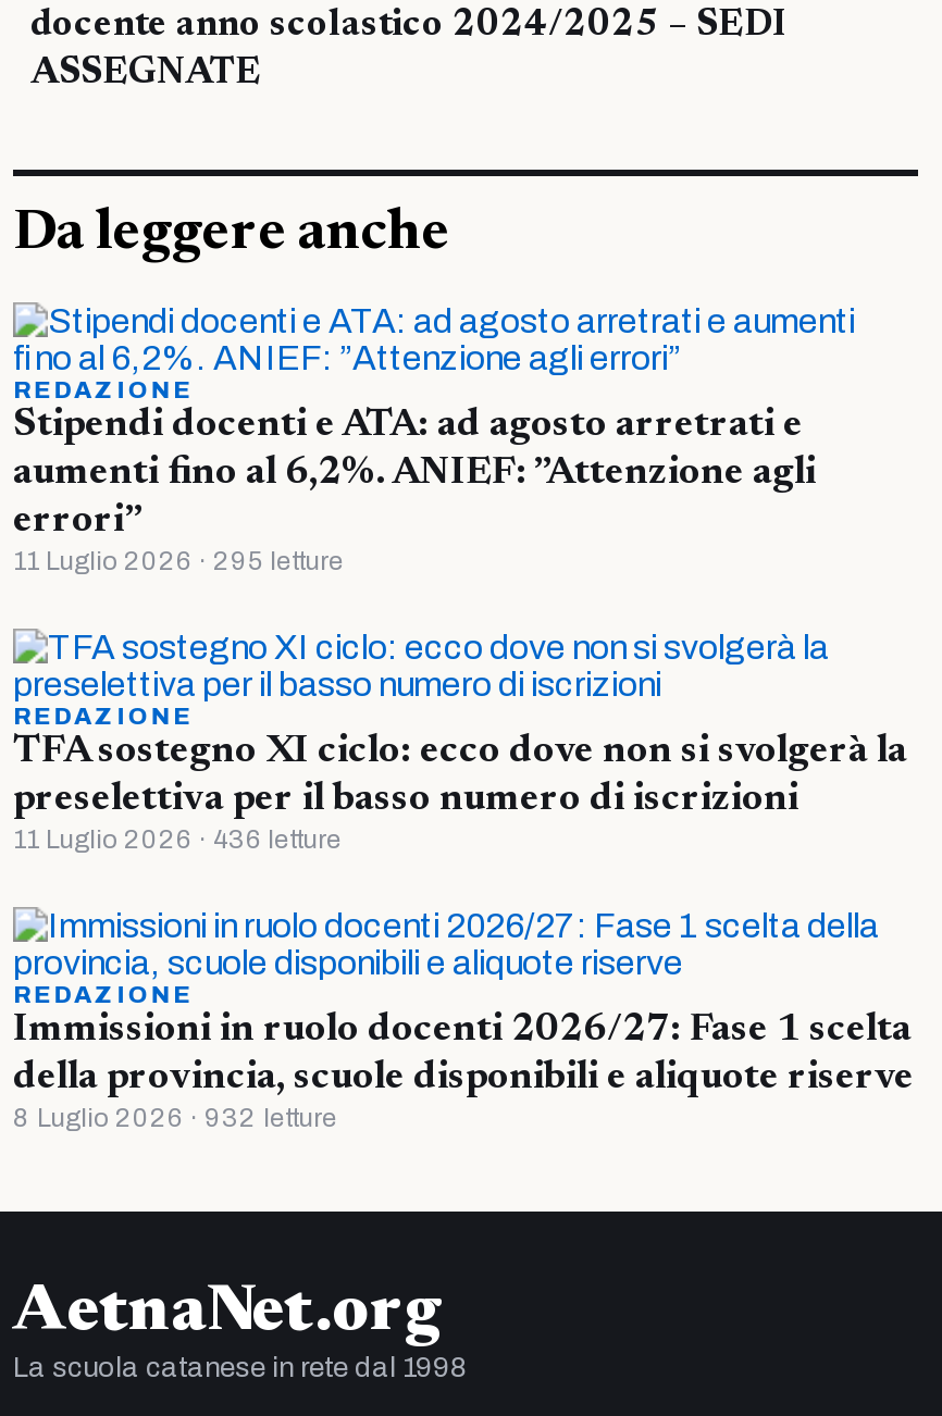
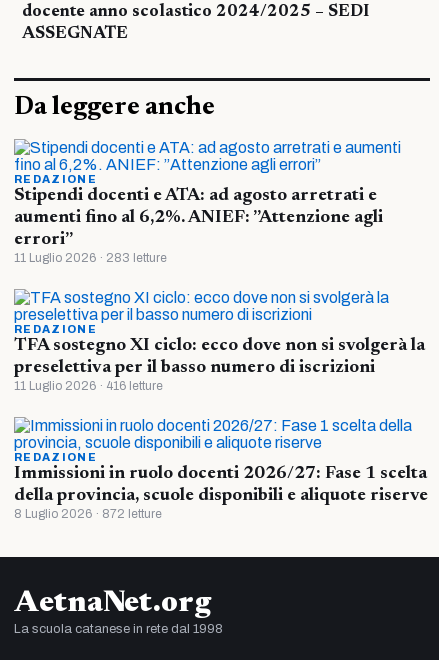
- 11 Luglio 2026 · 295 letture
+ 11 Luglio 2026 · 283 letture

- 11 Luglio 2026 · 436 letture
+ 11 Luglio 2026 · 416 letture

- 8 Luglio 2026 · 932 letture
+ 8 Luglio 2026 · 872 letture
